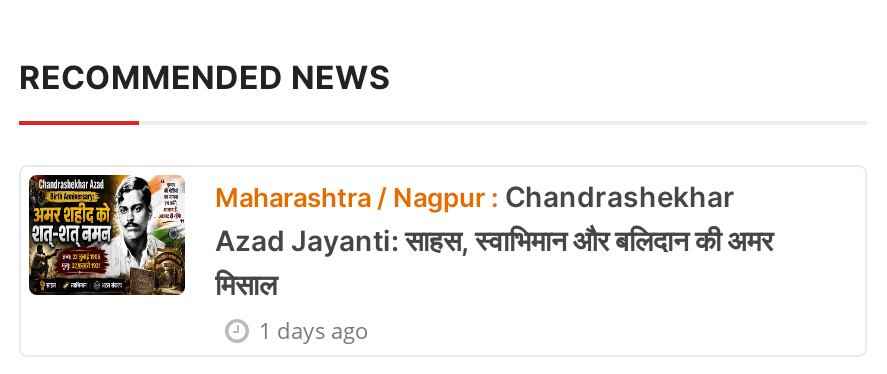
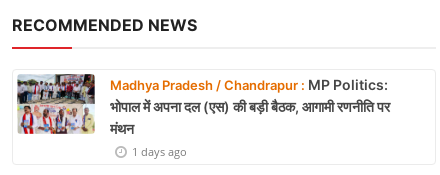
- [image]
- Maharashtra / Nagpur : Chandrashekhar
- Azad Jayanti: साहस, स्वाभिमान और बलिदान की अमर
- मिसाल
+ [image]
+ Madhya Pradesh / Chandrapur : MP Politics:
+ भोपाल में अपना दल (एस) की बड़ी बैठक, आगामी रणनीति पर
+ मंथन
